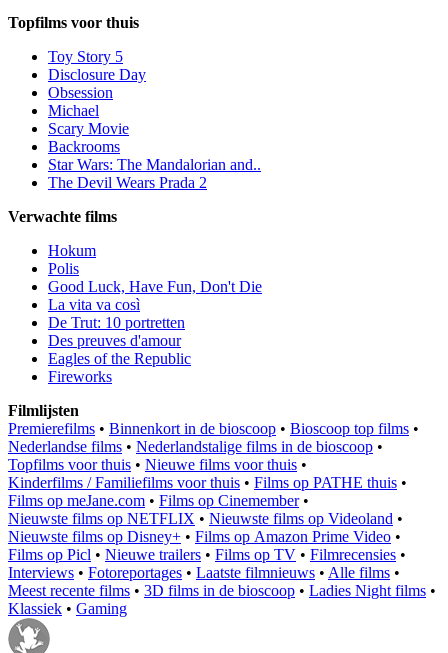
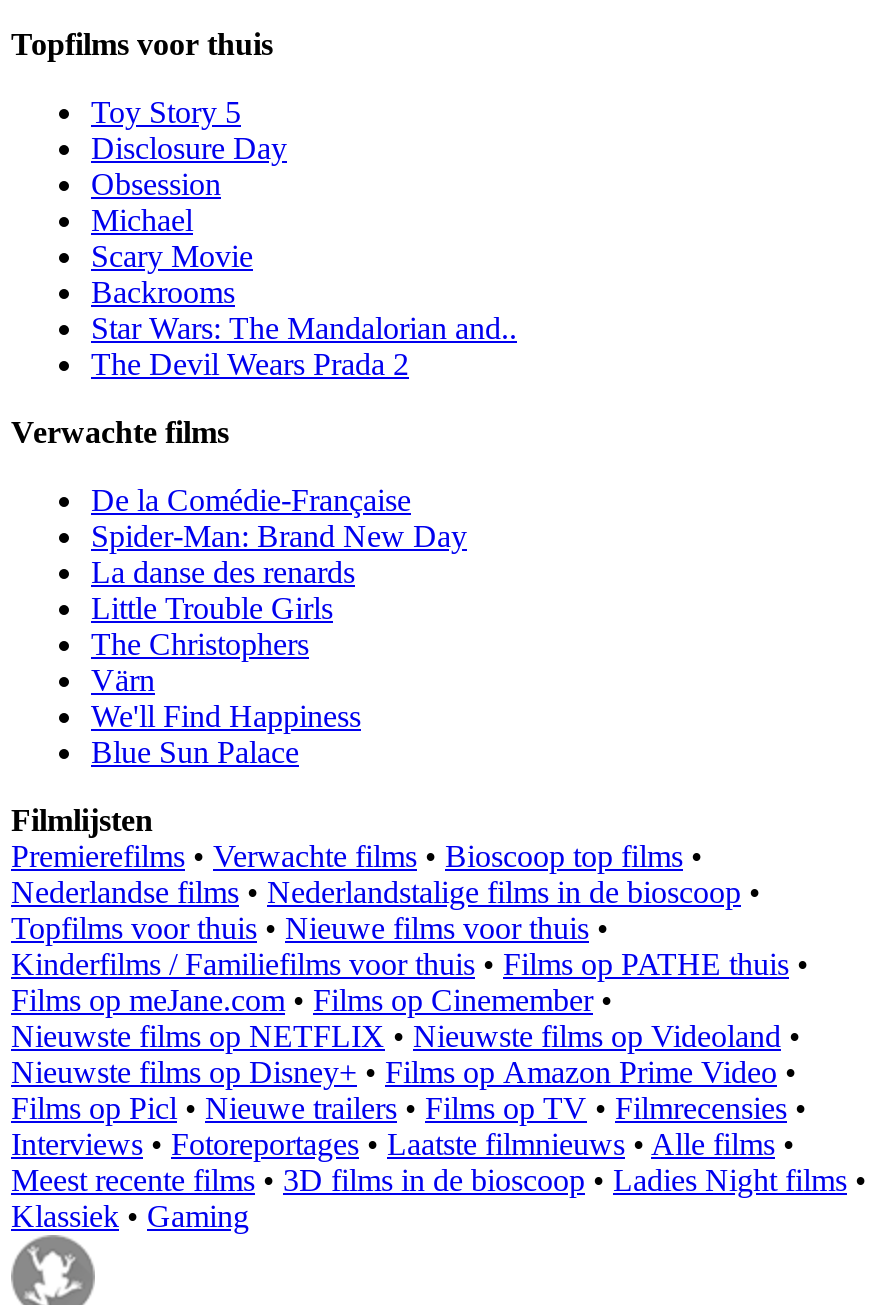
- Hokum
- Polis
- Good Luck, Have Fun, Don't Die
- La vita va così
- De Trut: 10 portretten
- Des preuves d'amour
- Eagles of the Republic
- Fireworks
+ De la Comédie-Française
+ Spider-Man: Brand New Day
+ La danse des renards
+ Little Trouble Girls
+ The Christophers
+ Värn
+ We'll Find Happiness
+ Blue Sun Palace

- Premierefilms • Binnenkort in de bioscoop • Bioscoop top films •
+ Premierefilms • Verwachte films • Bioscoop top films •
